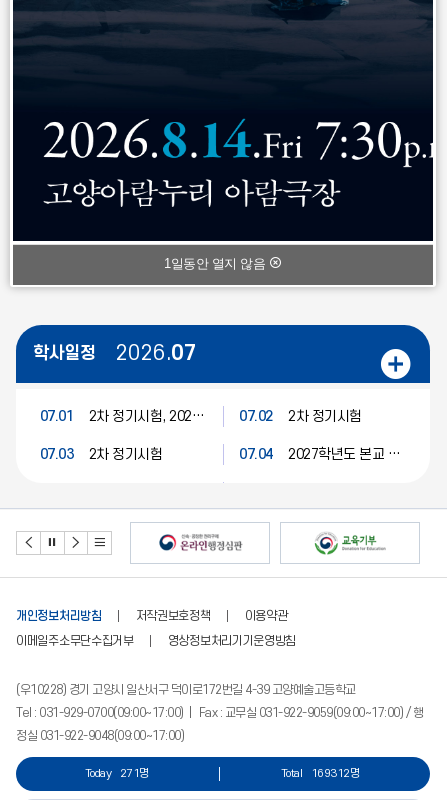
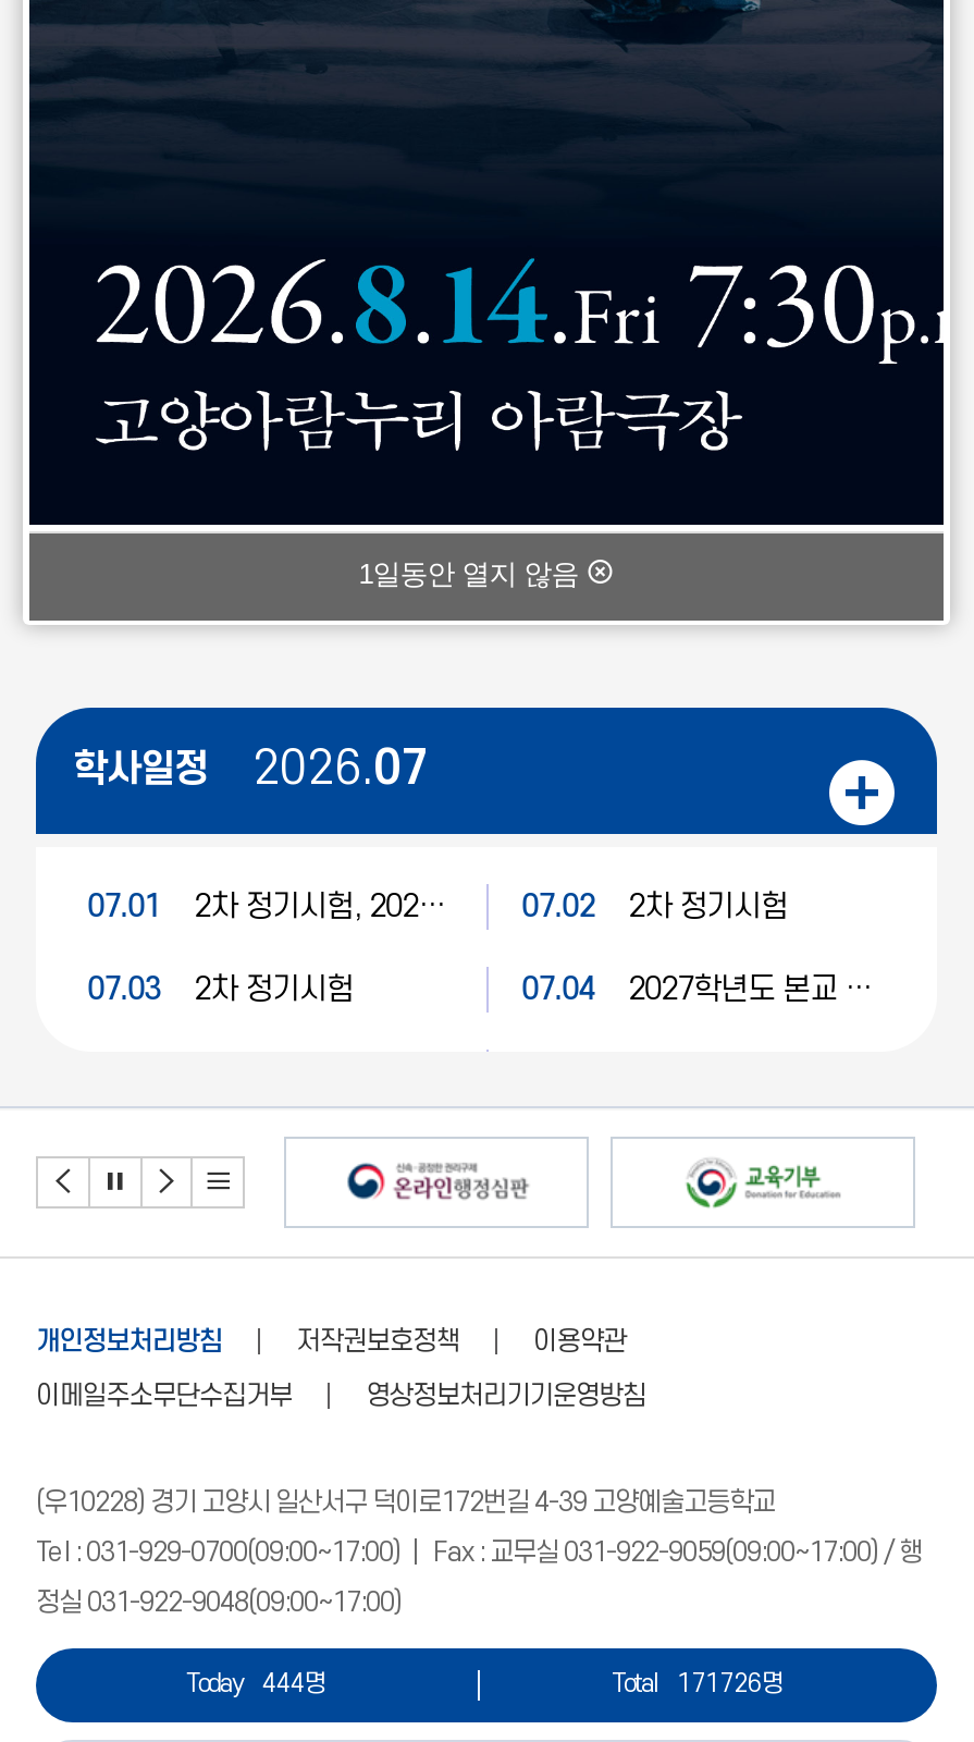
- Today 271명
+ Today 444명

- Total 169312명
+ Total 171726명
